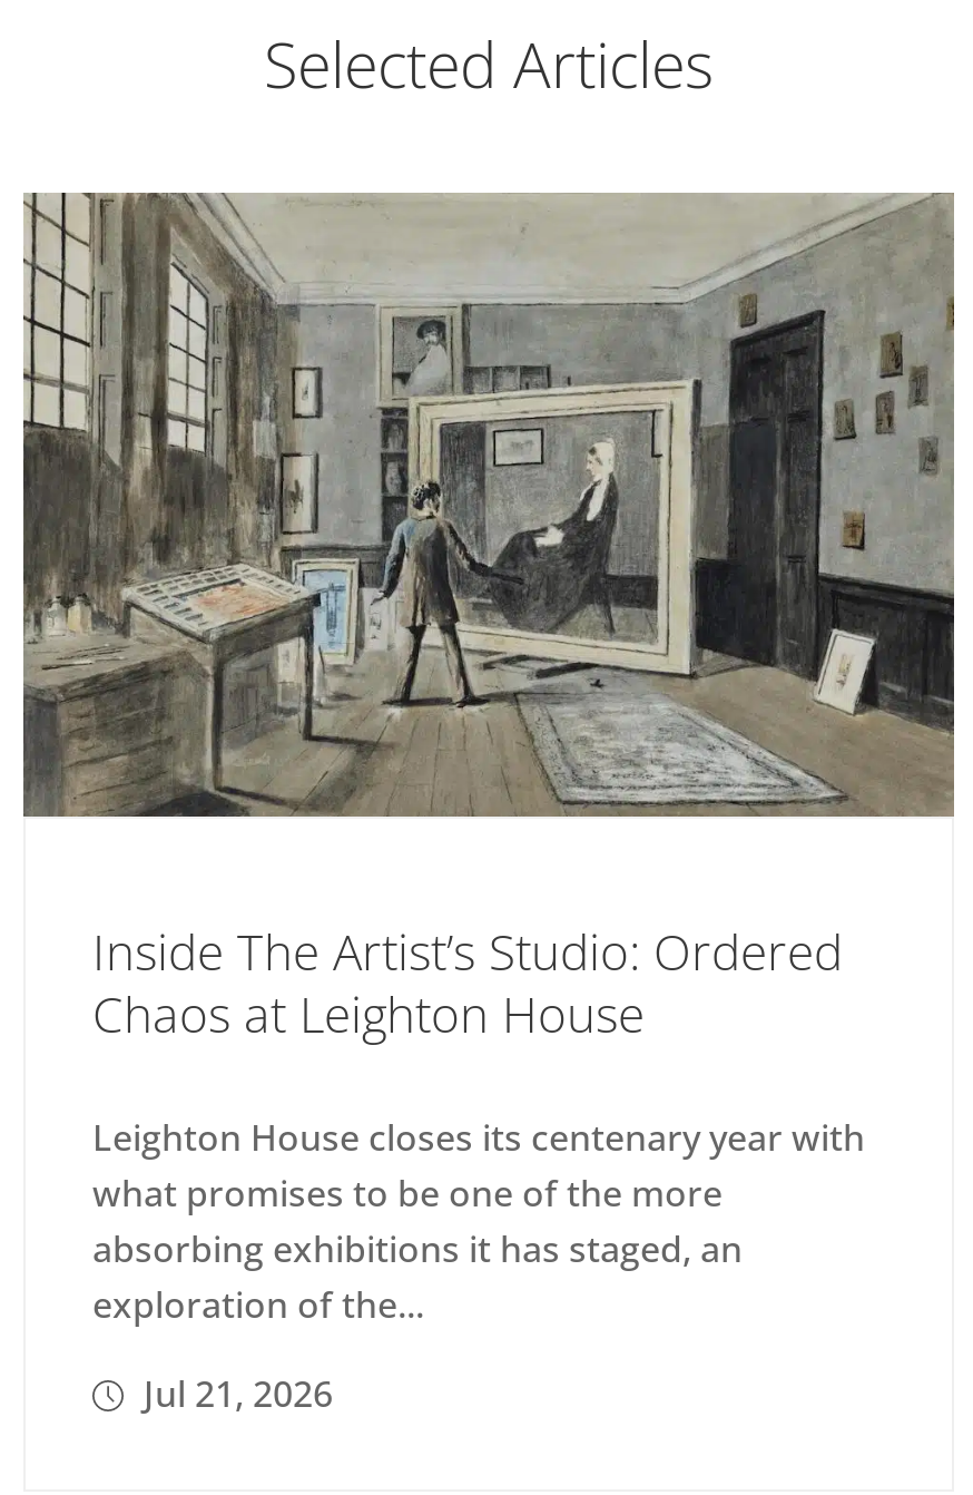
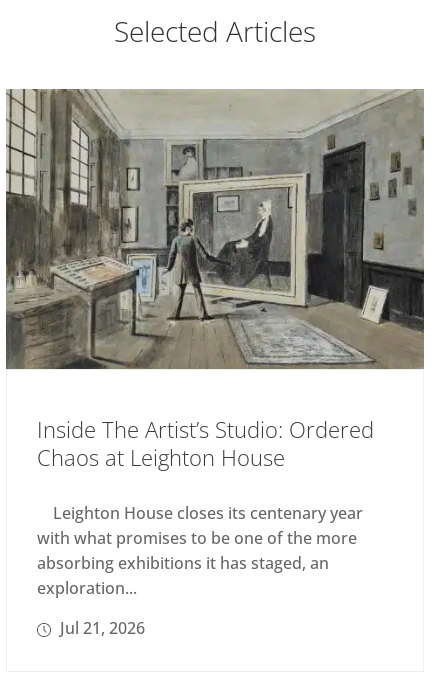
- exploration of the...
+ exploration...
